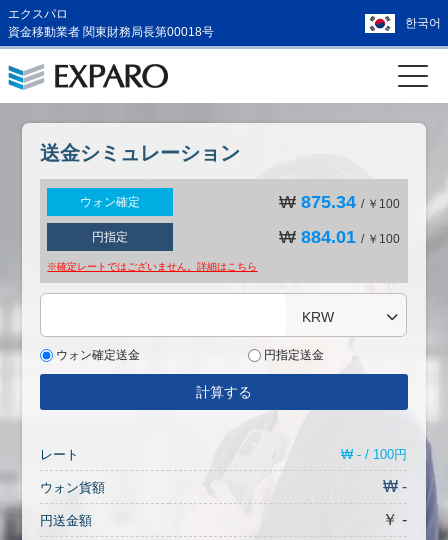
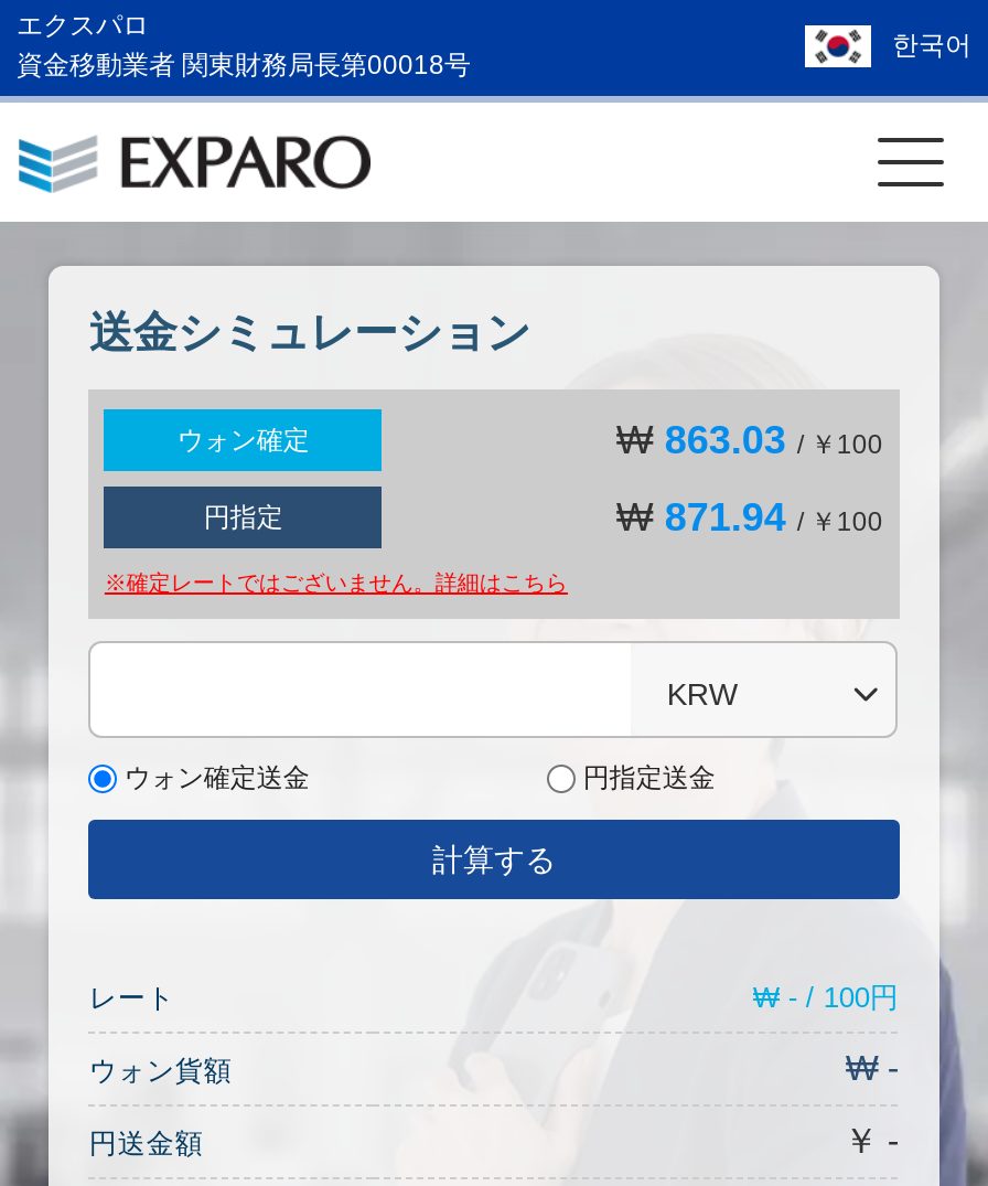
- ₩ 875.34 / ￥100
+ ₩ 863.03 / ￥100

- ₩ 884.01 / ￥100
+ ₩ 871.94 / ￥100
